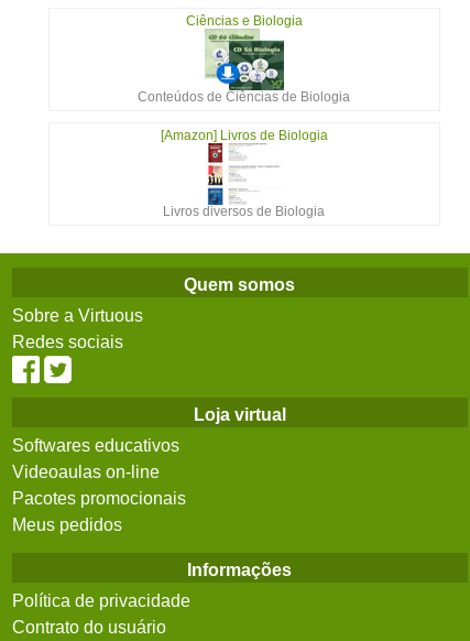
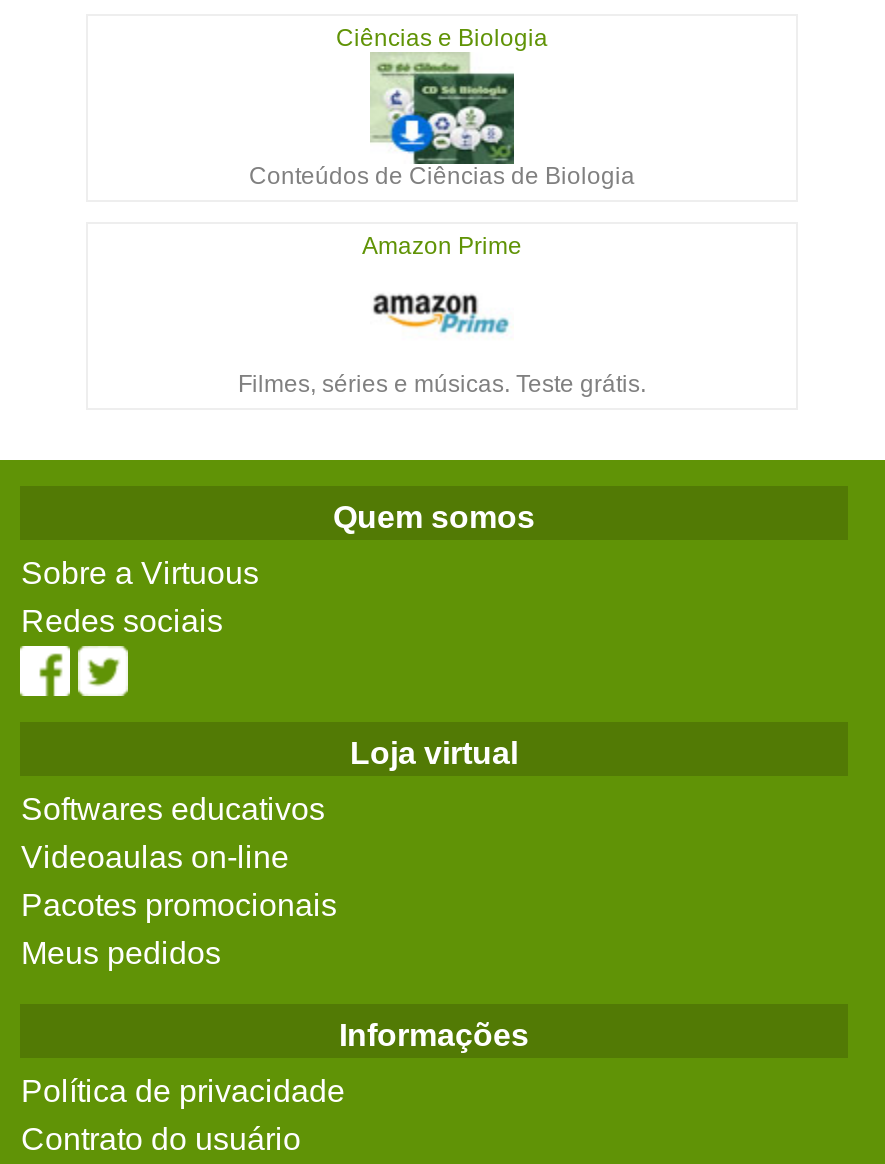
- [Amazon] Livros de Biologia
+ Amazon Prime

- [image]
- Livros diversos de Biologia
+ [image]
+ Filmes, séries e músicas. Teste grátis.
